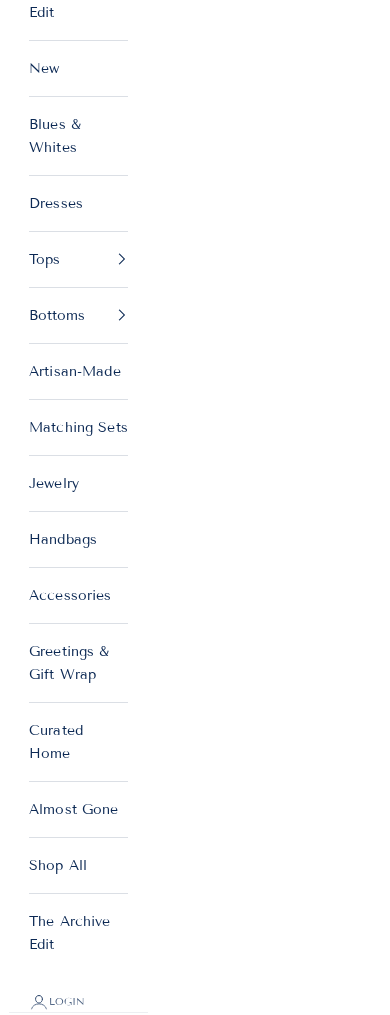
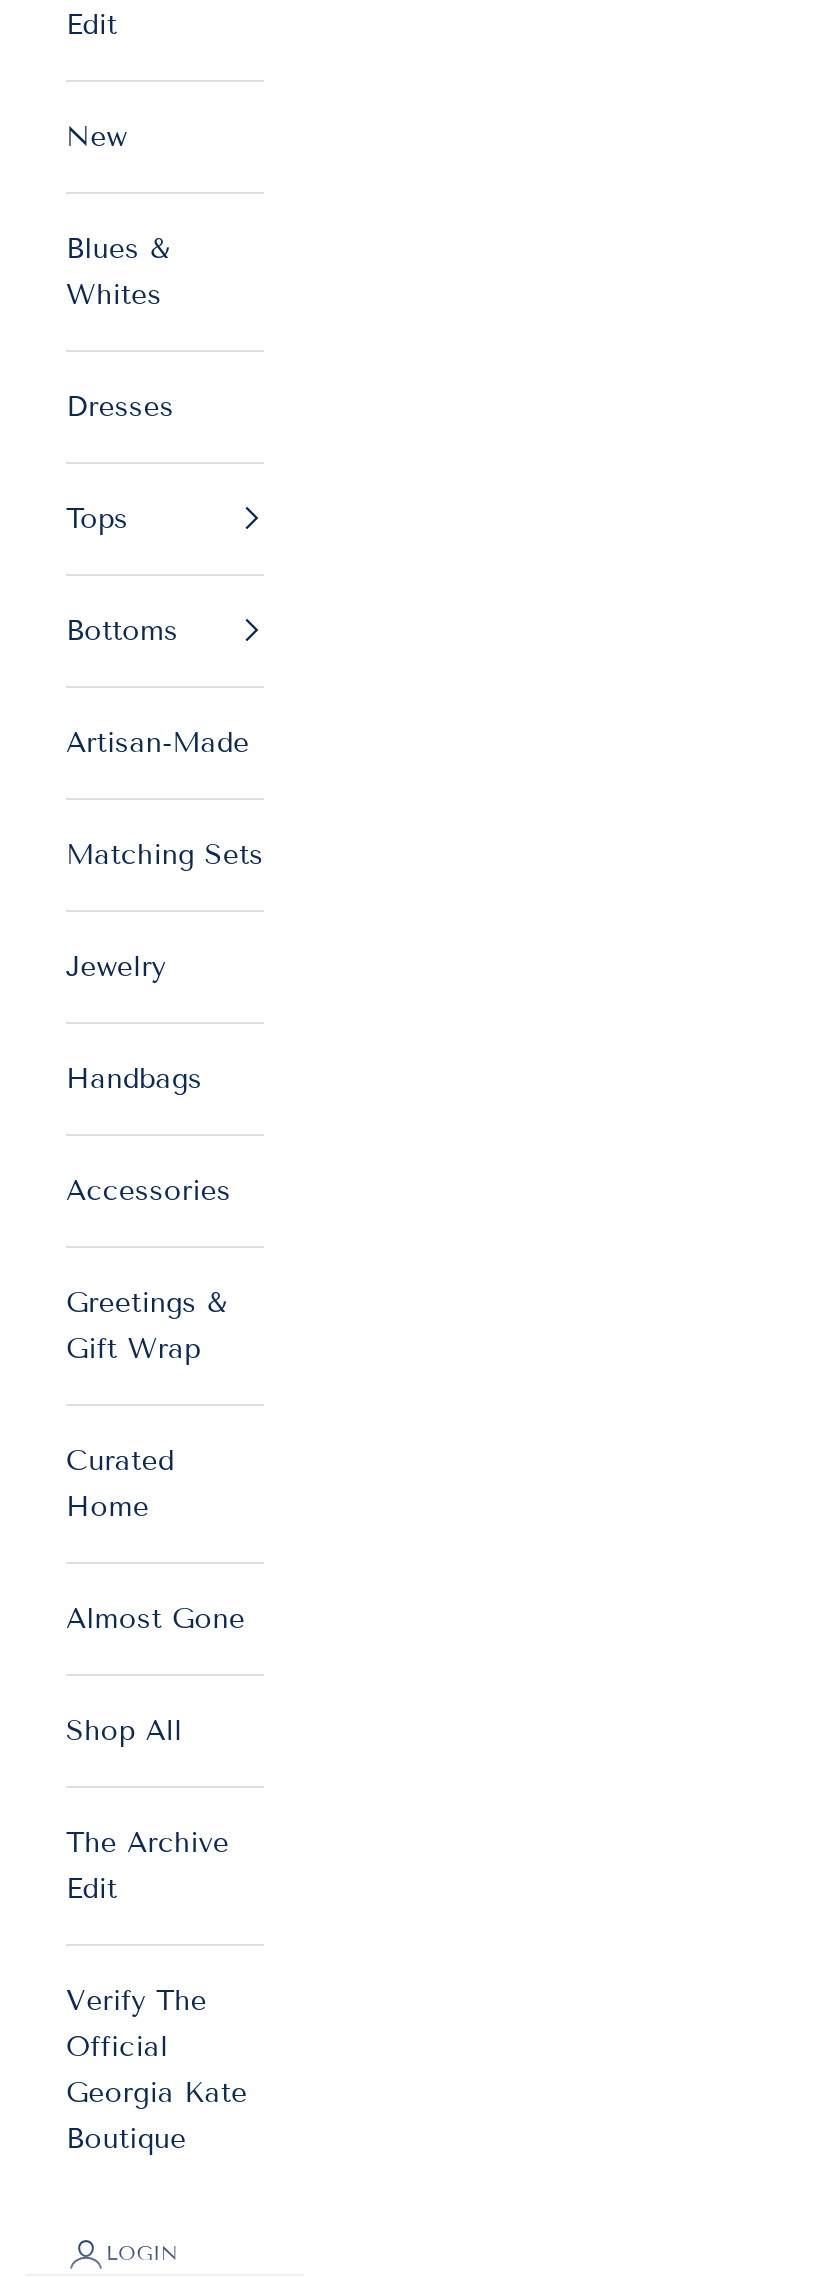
+ Verify The
+ Official
+ Georgia Kate
+ Boutique
